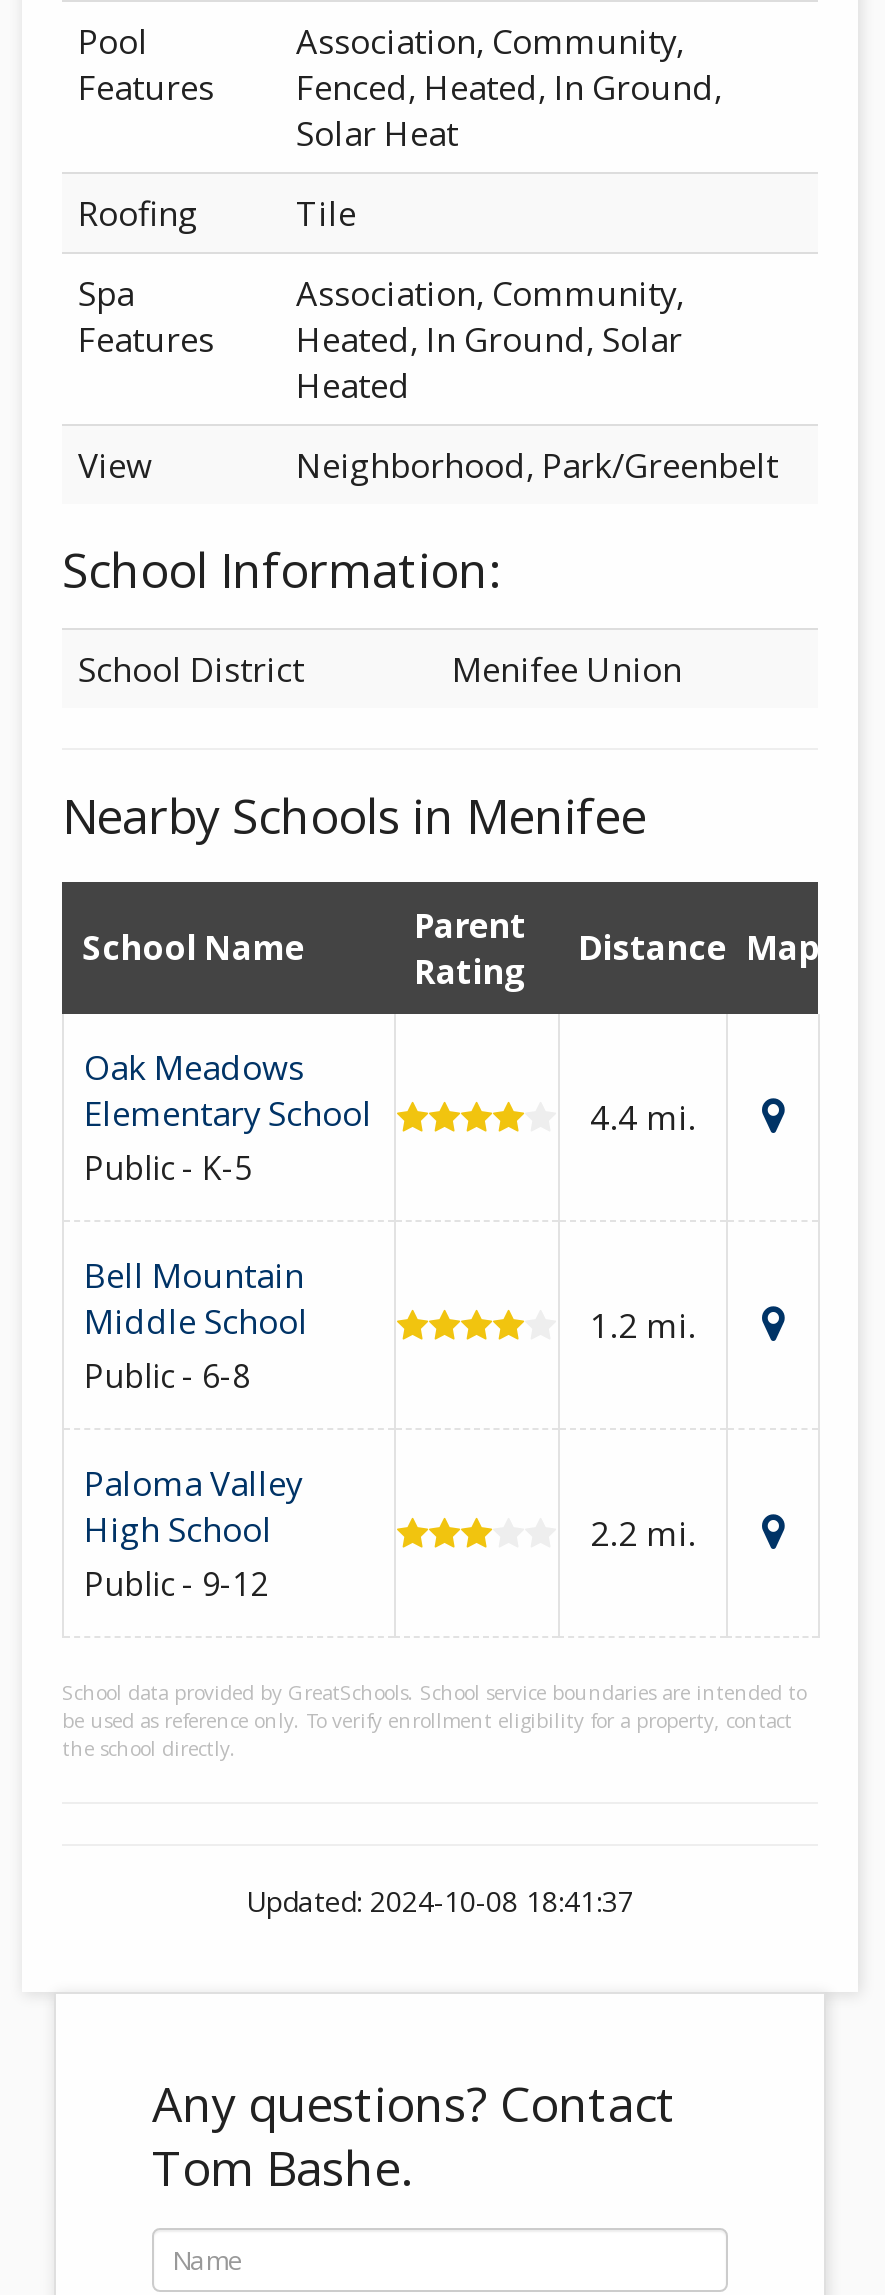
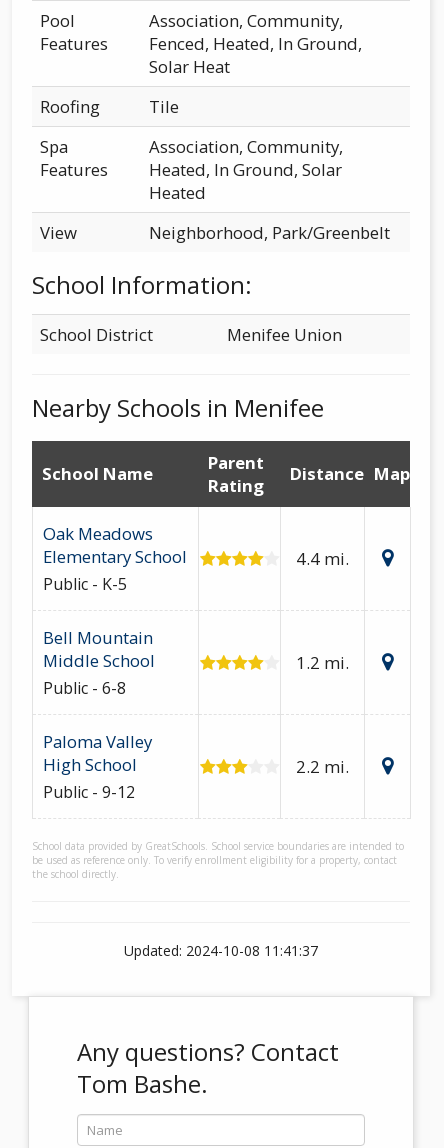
- Updated: 2024-10-08 18:41:37
+ Updated: 2024-10-08 11:41:37
